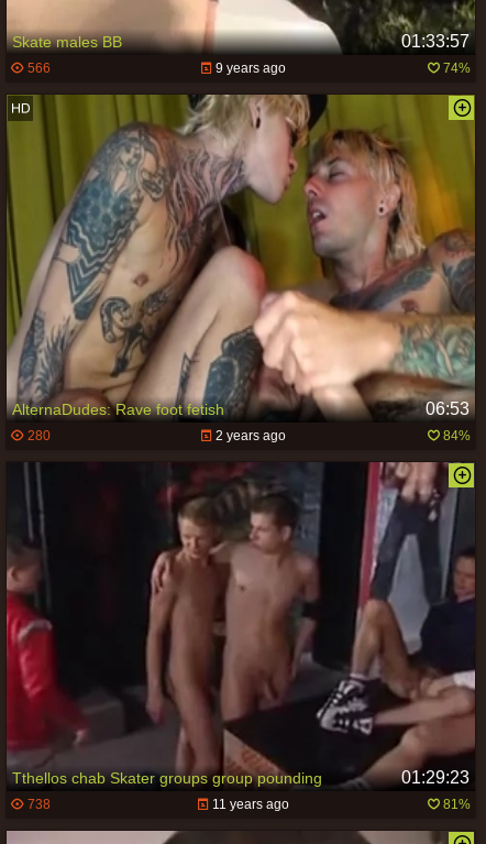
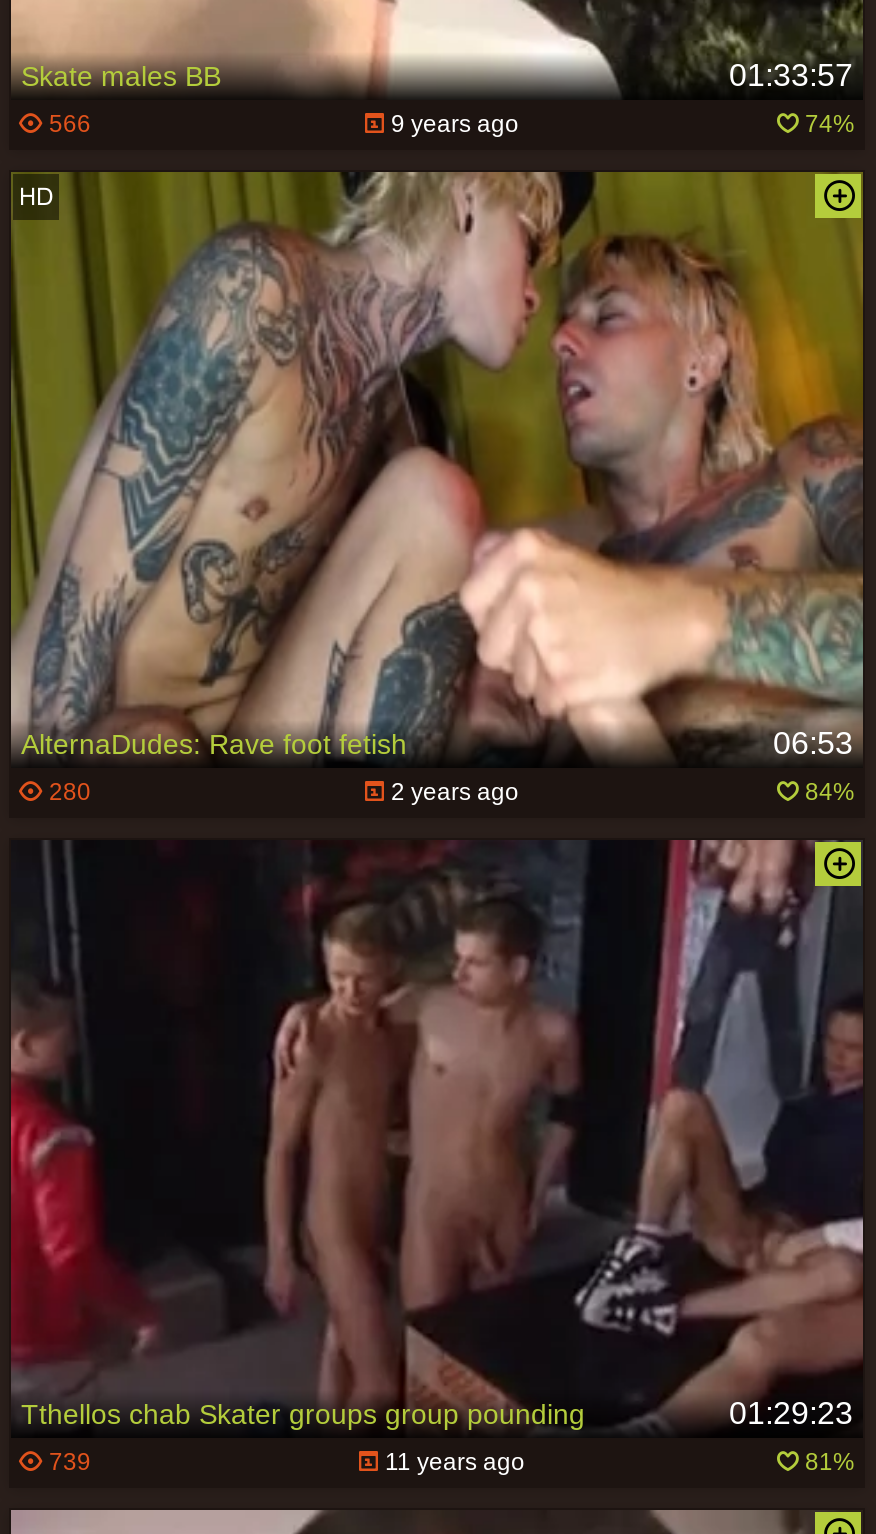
- 738
+ 739
